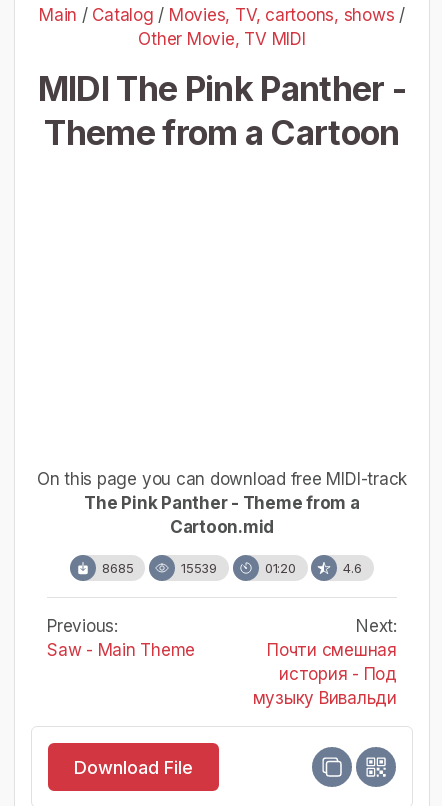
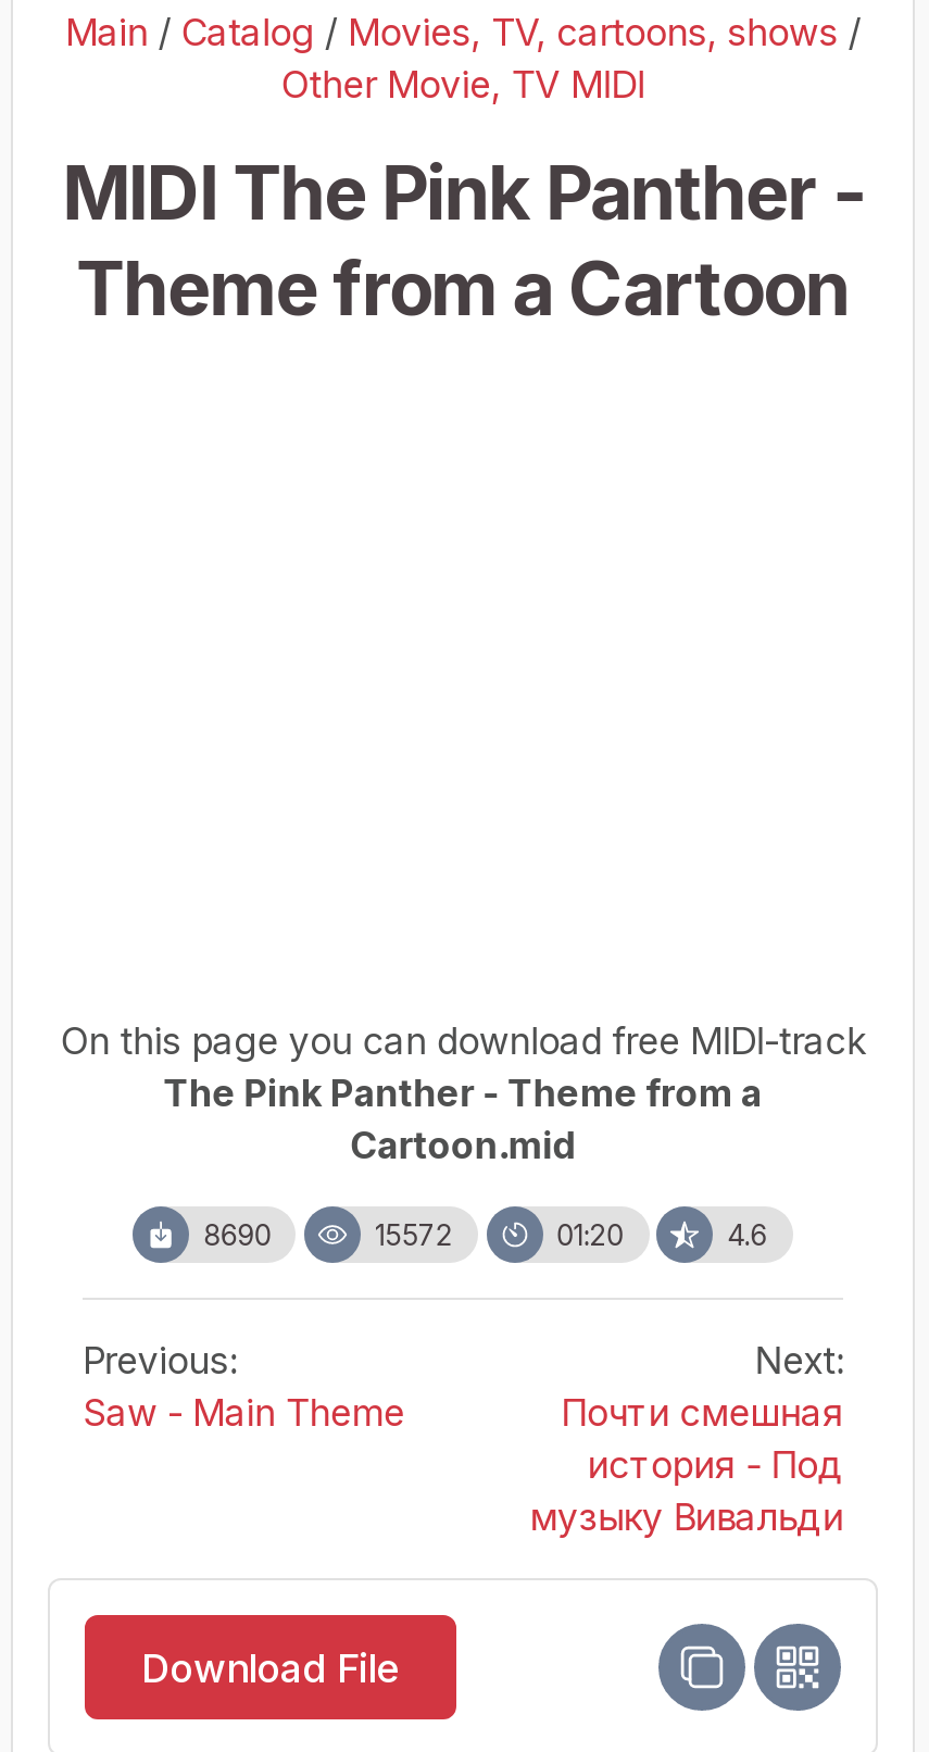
- 8685
+ 8690

- 15539
+ 15572
